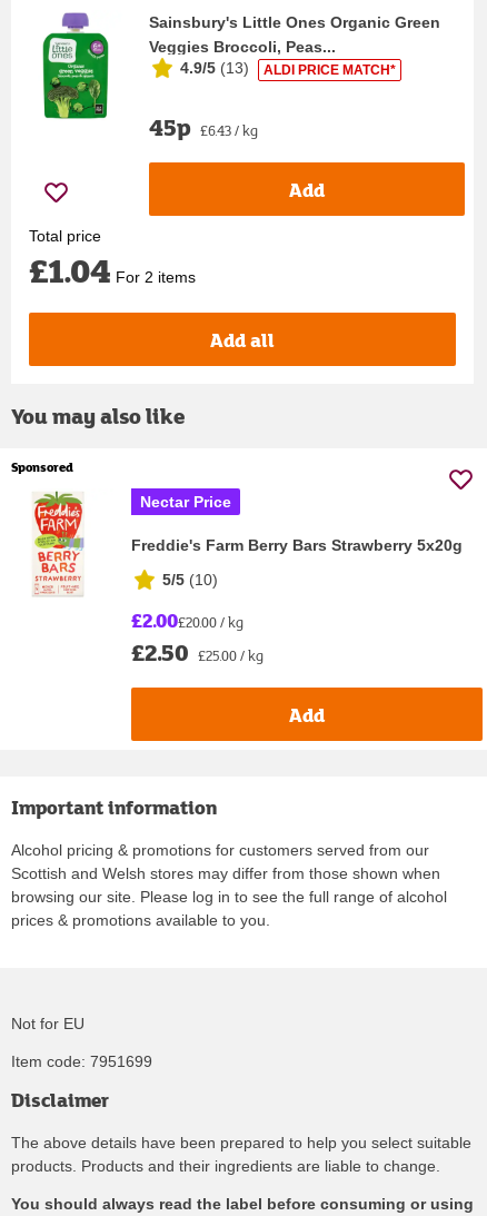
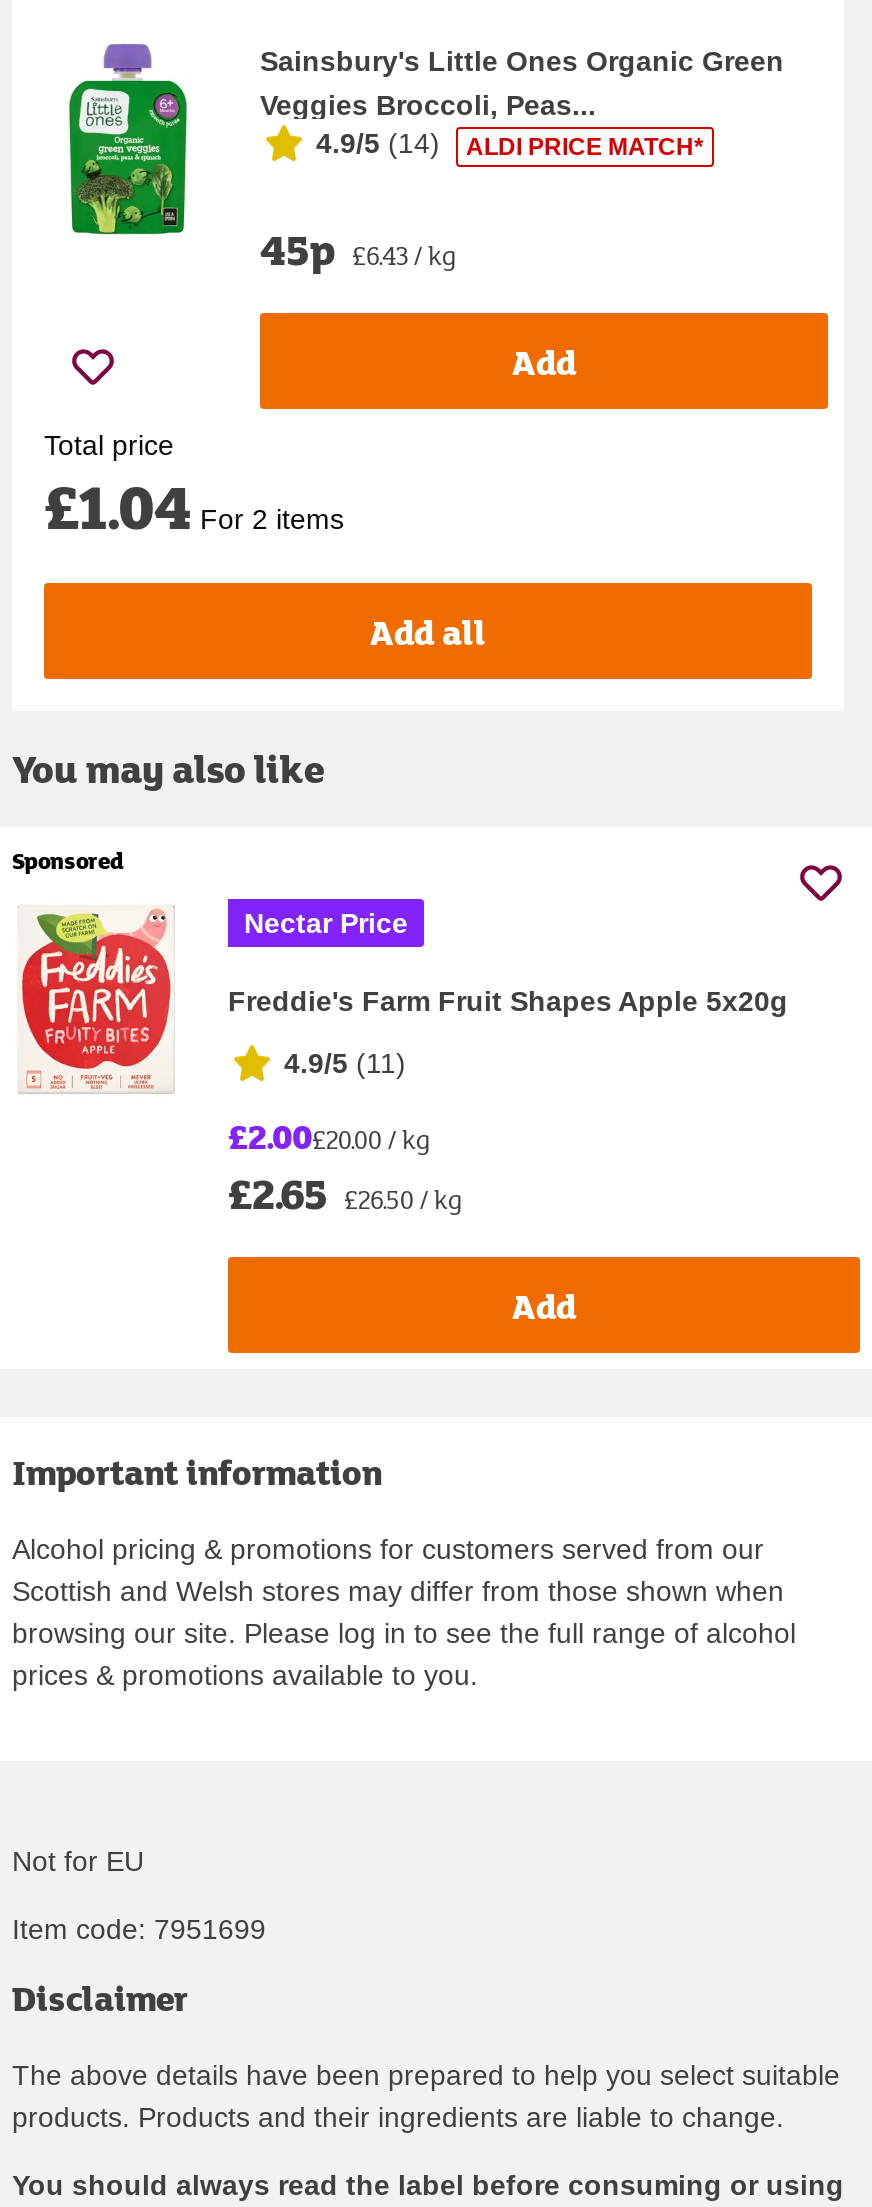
- 4.9/5 (13) ALDI PRICE MATCH*
+ 4.9/5 (14) ALDI PRICE MATCH*

- [image]
- Freddie's Farm Berry Bars Strawberry 5x20g
+ [image]
+ Freddie's Farm Fruit Shapes Apple 5x20g

- 5/5 (10)
+ 4.9/5 (11)

- £2.50 £25.00 / kg
+ £2.65 £26.50 / kg
